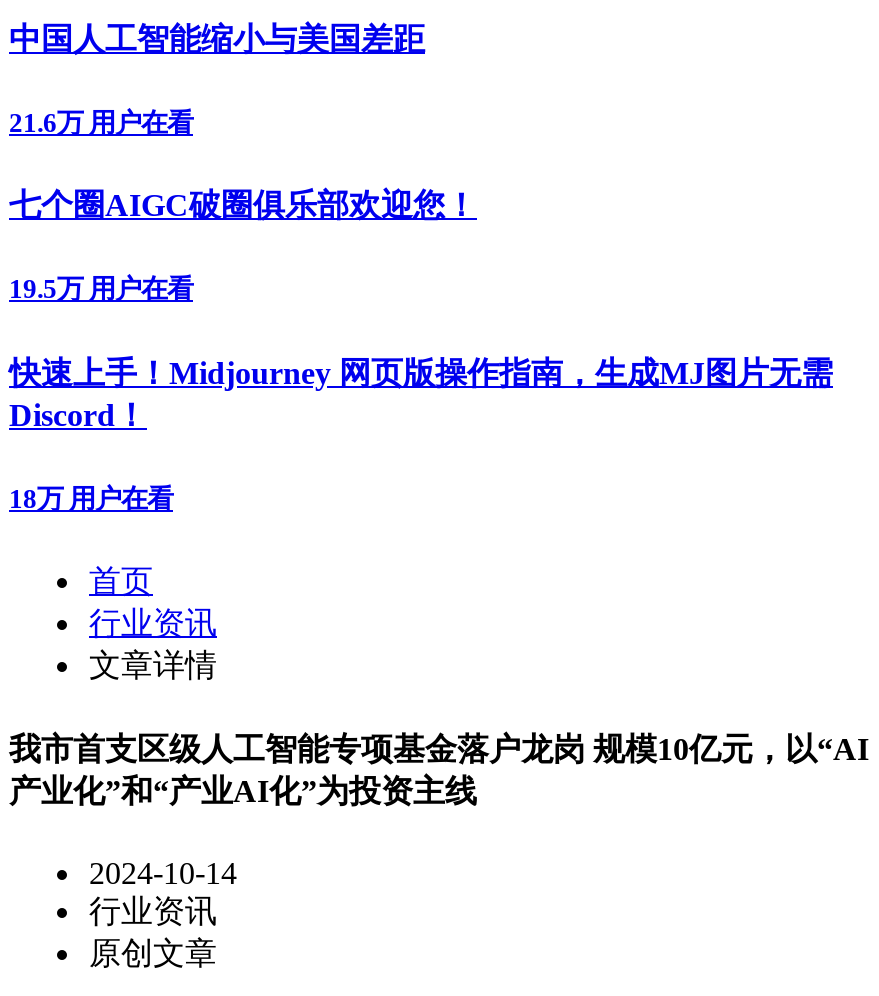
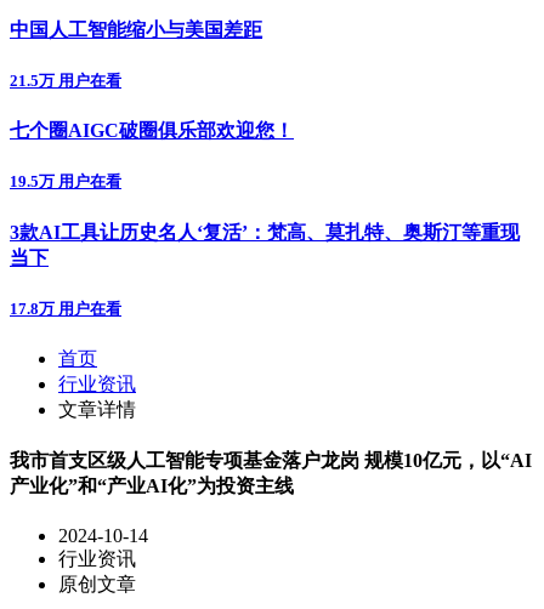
- 21.6万 用户在看
+ 21.5万 用户在看

- 快速上手！Midjourney 网页版操作指南，生成MJ图片无需
- Discord！
+ 3款AI工具让历史名人‘复活’：梵高、莫扎特、奥斯汀等重现
+ 当下

- 18万 用户在看
+ 17.8万 用户在看
